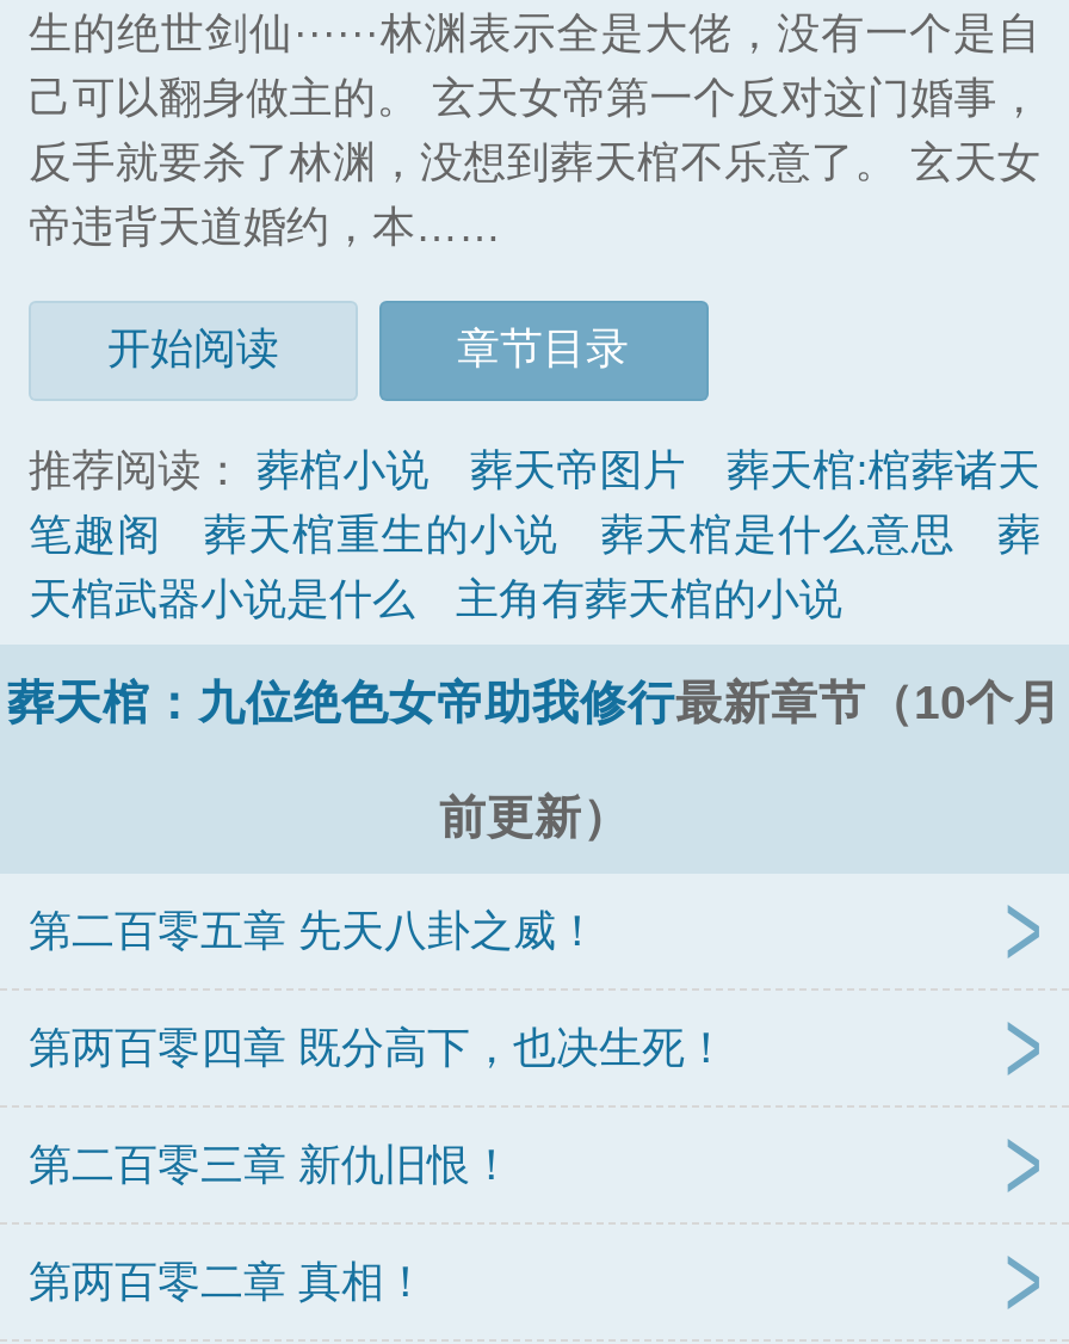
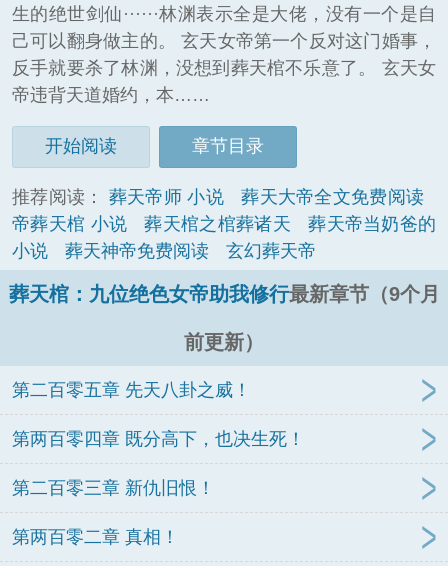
- 推荐阅读：葬棺小说
- 葬天帝图片
- 葬天棺:棺葬诸天
- 笔趣阁
- 葬天棺重生的小说
- 葬天棺是什么意思
- 葬
- 天棺武器小说是什么
- 主角有葬天棺的小说
+ 推荐阅读：葬天帝师 小说
+ 葬天大帝全文免费阅读
+ 帝葬天棺 小说
+ 葬天棺之棺葬诸天
+ 葬天帝当奶爸的
+ 小说
+ 葬天神帝免费阅读
+ 玄幻葬天帝

- 葬天棺：九位绝色女帝助我修行最新章节（10个月
+ 葬天棺：九位绝色女帝助我修行最新章节（9个月
